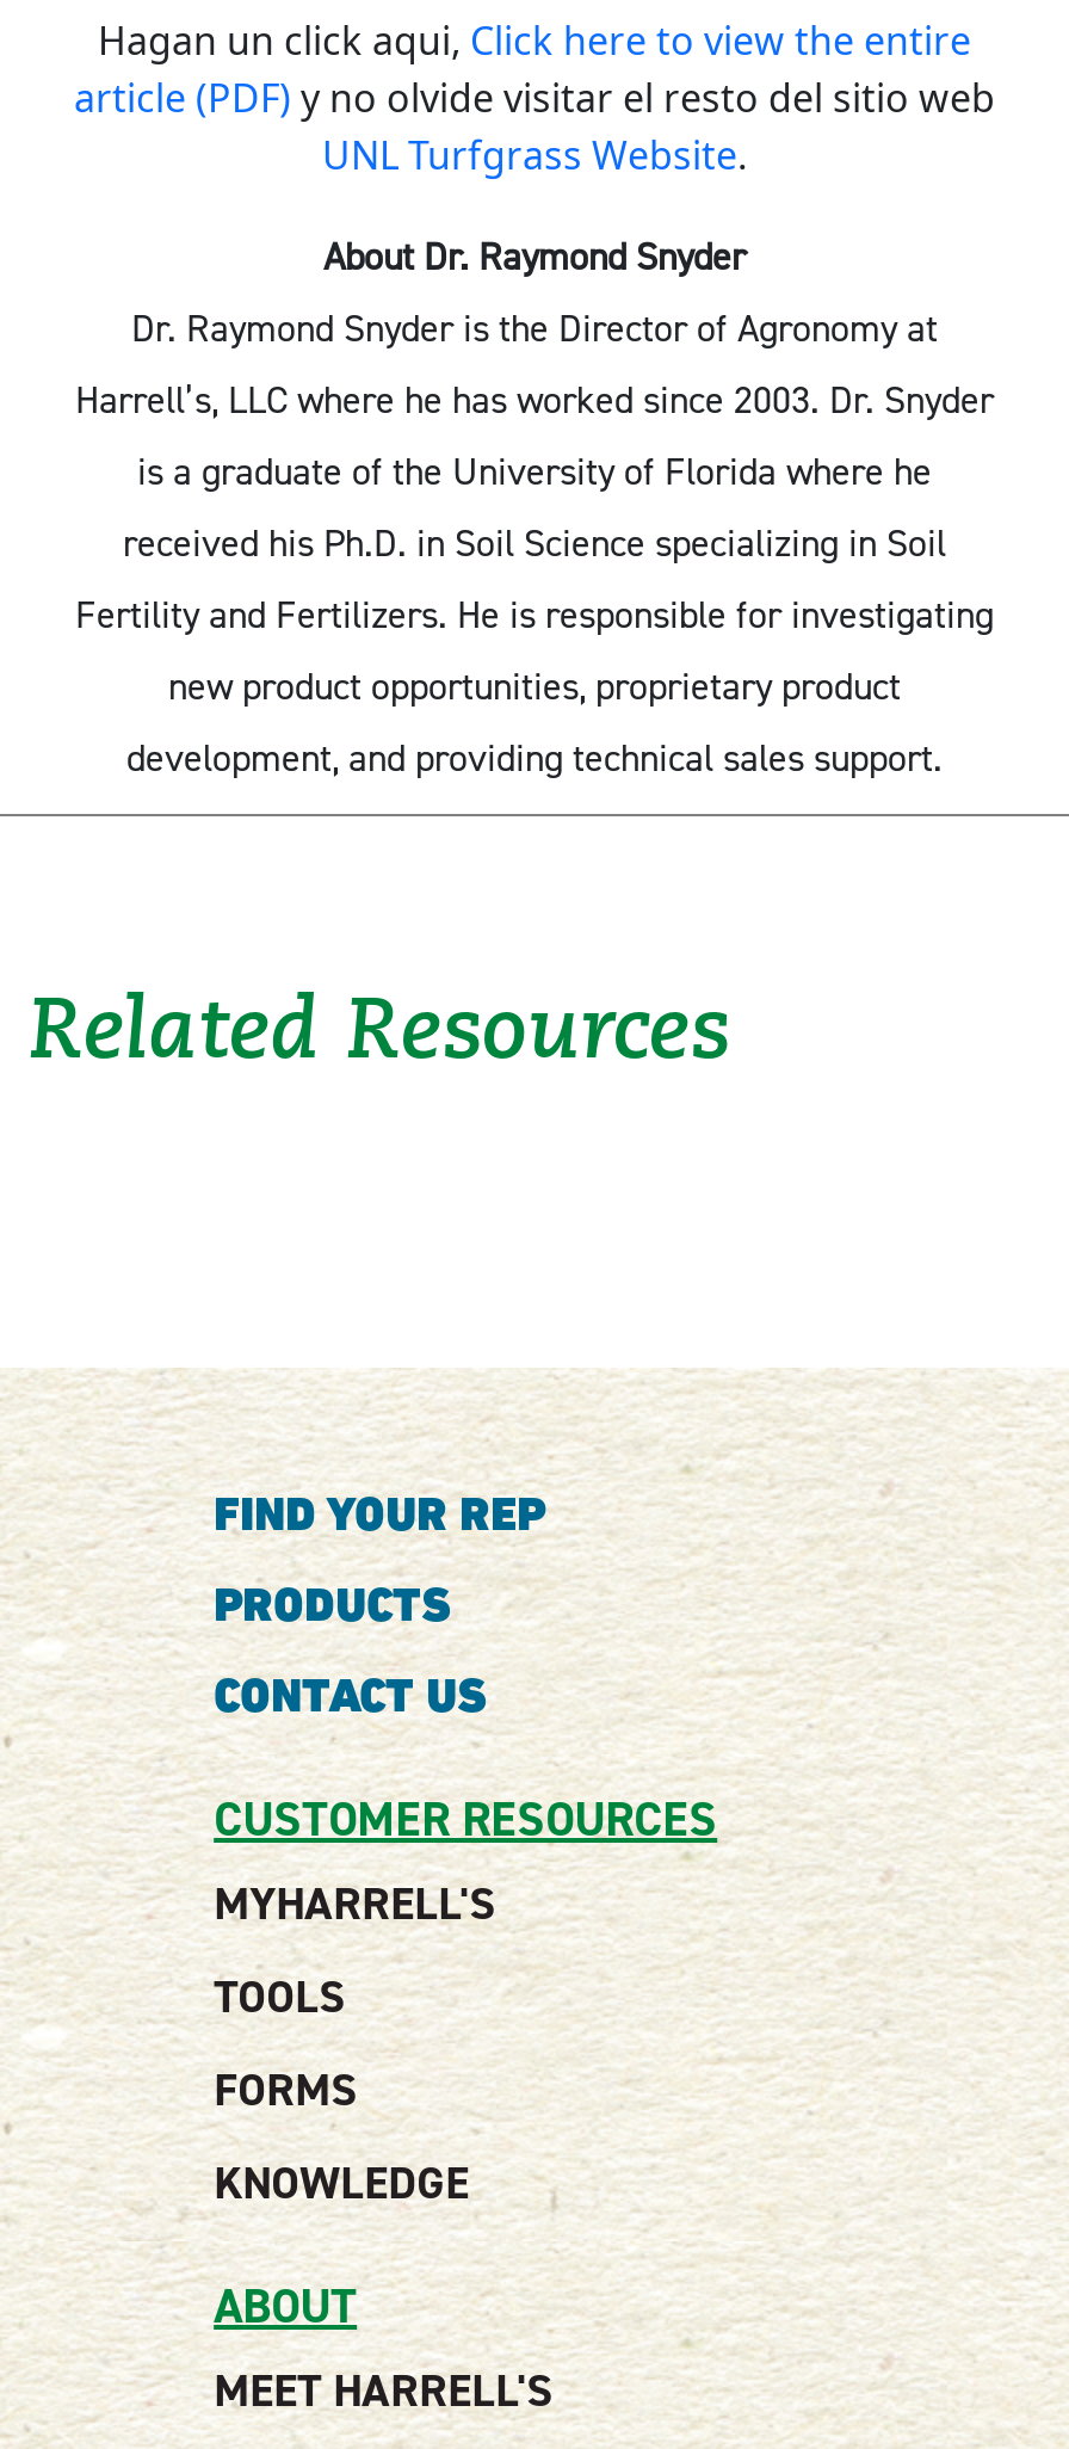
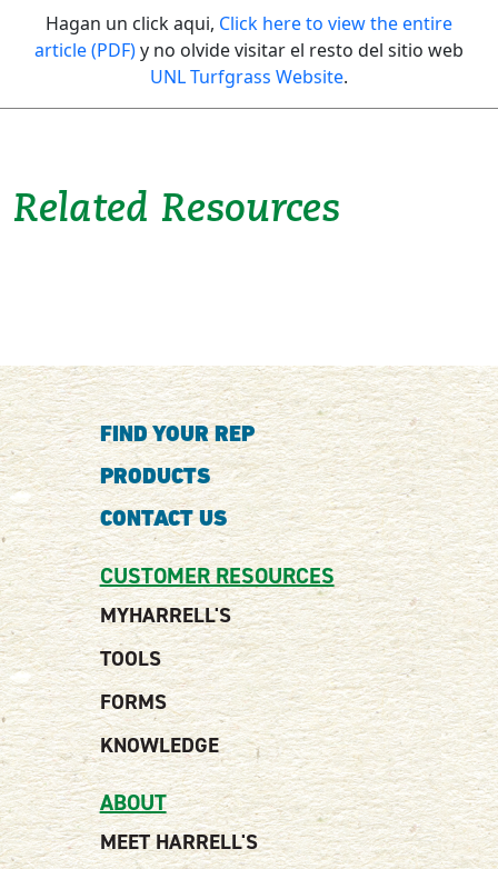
- About Dr. Raymond Snyder
- Dr. Raymond Snyder is the Director of Agronomy at
- Harrell’s, LLC where he has worked since 2003. Dr. Snyder
- is a graduate of the University of Florida where he
- received his Ph.D. in Soil Science specializing in Soil
- Fertility and Fertilizers. He is responsible for investigating
- new product opportunities, proprietary product
- development, and providing technical sales support.
